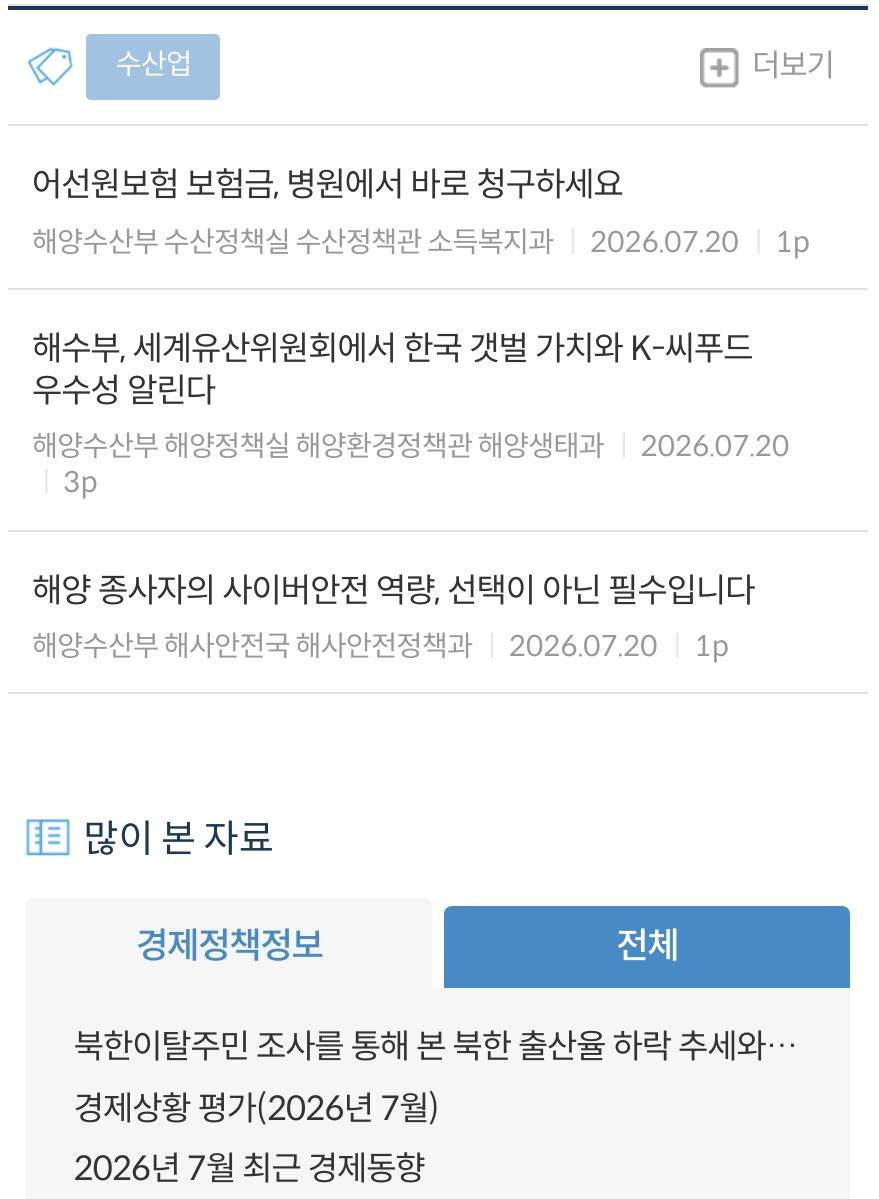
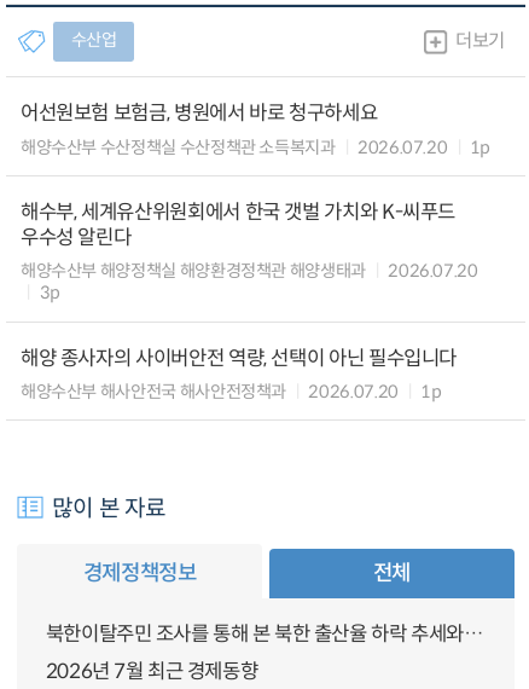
- 경제상황 평가(2026년 7월)
